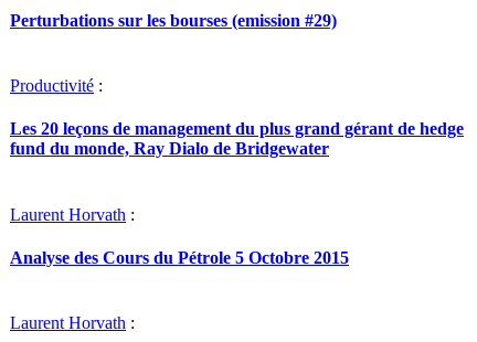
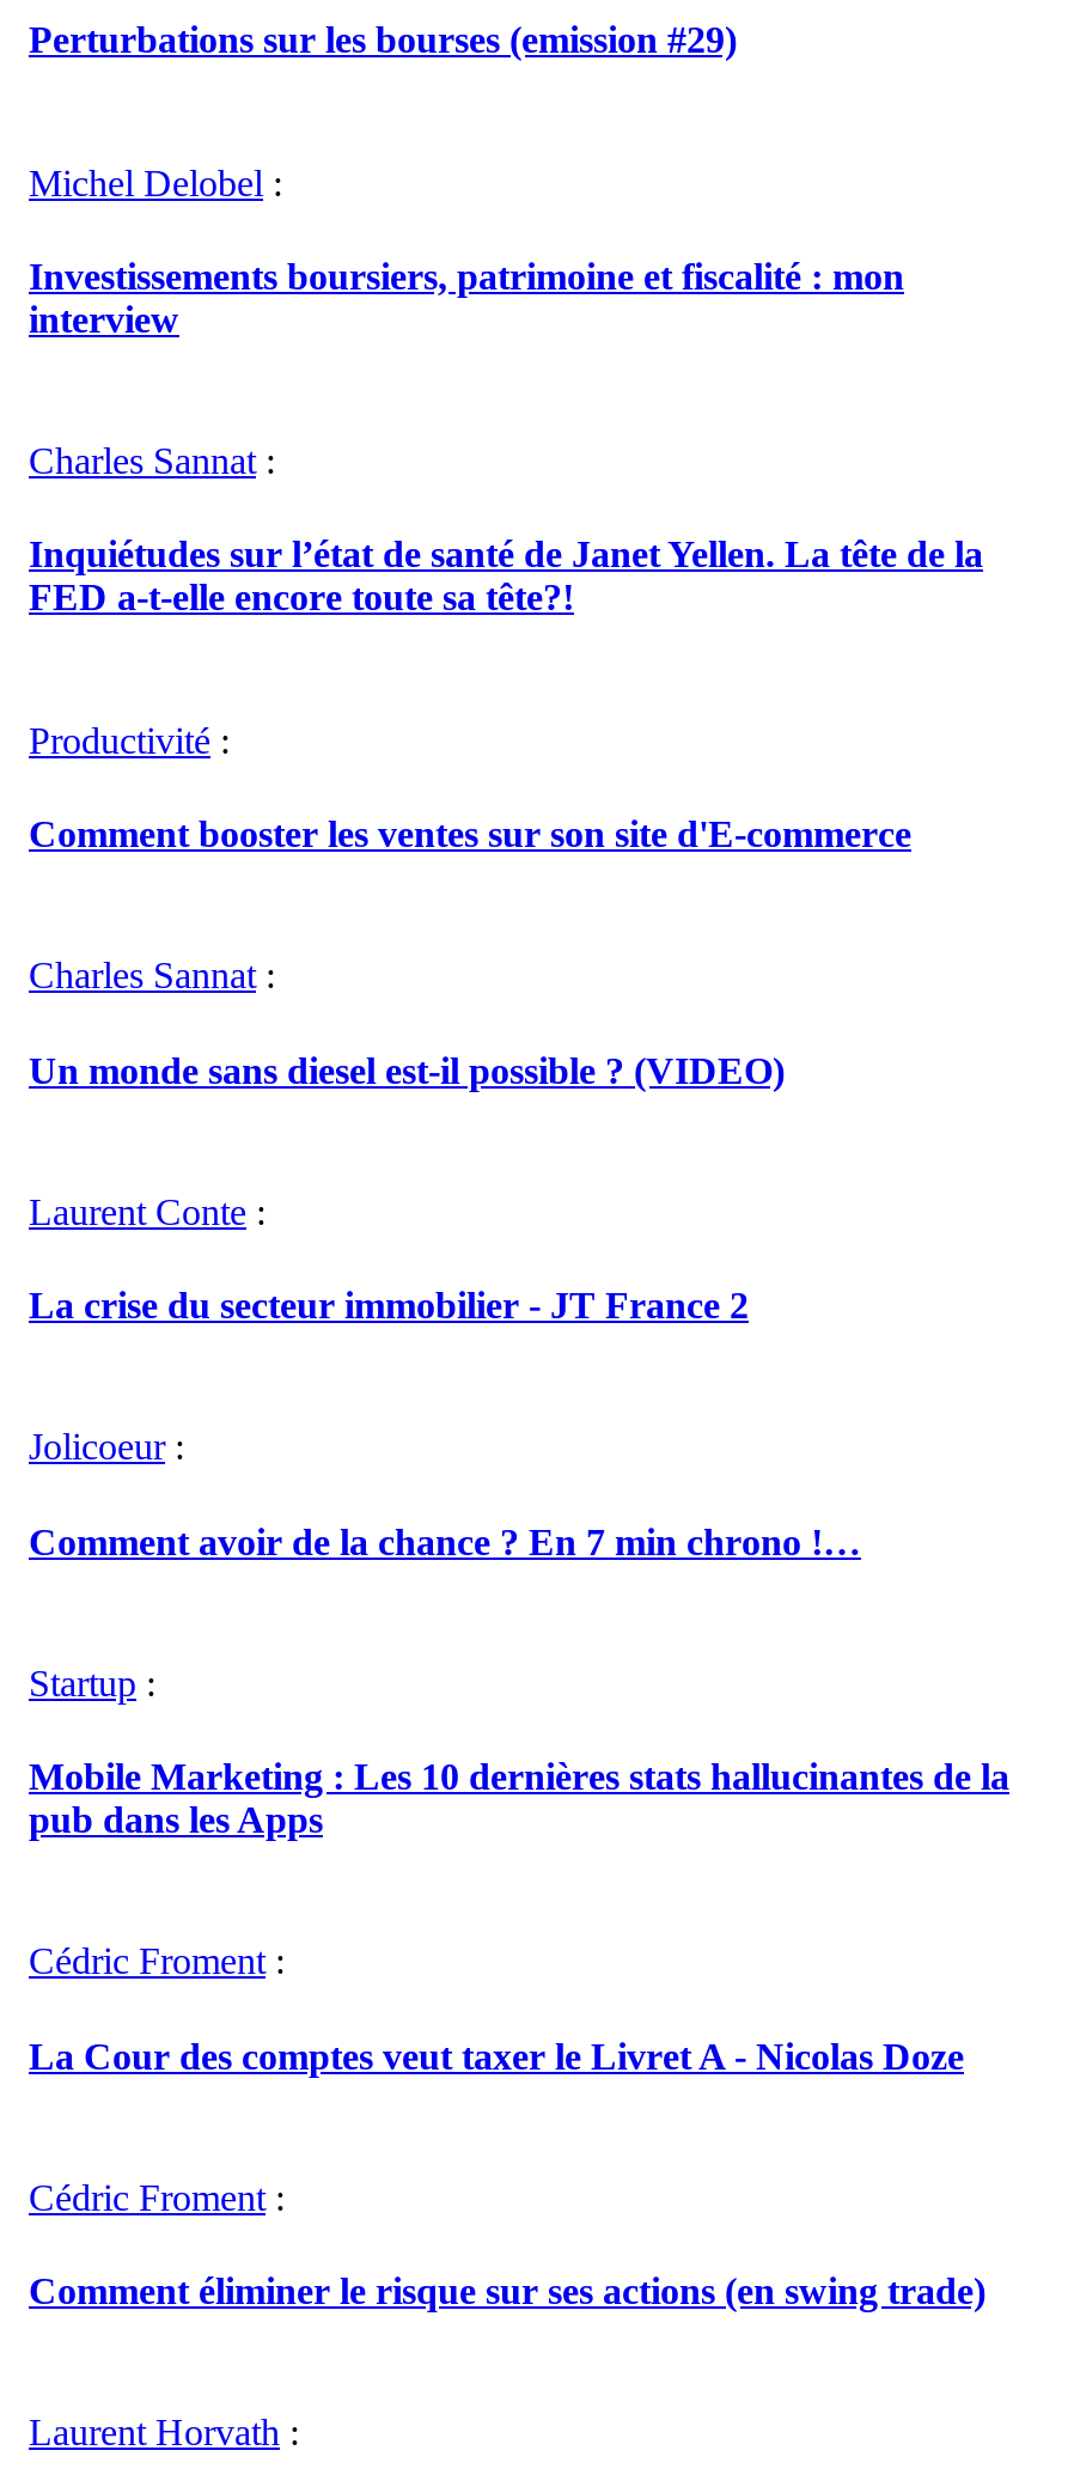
+ Michel Delobel:
+ Investissements boursiers, patrimoine et fiscalité : mon
+ interview
+ Charles Sannat:
+ Inquiétudes sur l’état de santé de Janet Yellen. La tête de la
+ FED a-t-elle encore toute sa tête?!

- Les 20 leçons de management du plus grand gérant de hedge
- fund du monde, Ray Dialo de Bridgewater
- Laurent Horvath:
- Analyse des Cours du Pétrole 5 Octobre 2015
+ Comment booster les ventes sur son site d'E-commerce
+ Charles Sannat:
+ Un monde sans diesel est-il possible ? (VIDEO)
+ Laurent Conte:
+ La crise du secteur immobilier - JT France 2
+ Jolicoeur:
+ Comment avoir de la chance ? En 7 min chrono !…
+ Startup:
+ Mobile Marketing : Les 10 dernières stats hallucinantes de la
+ pub dans les Apps
+ Cédric Froment:
+ La Cour des comptes veut taxer le Livret A - Nicolas Doze
+ Cédric Froment:
+ Comment éliminer le risque sur ses actions (en swing trade)
